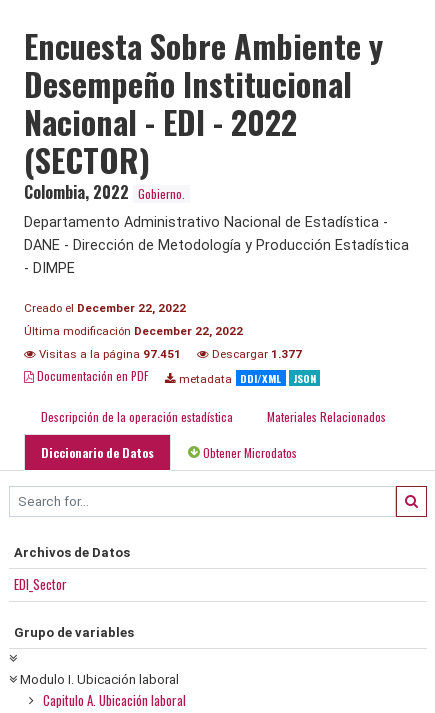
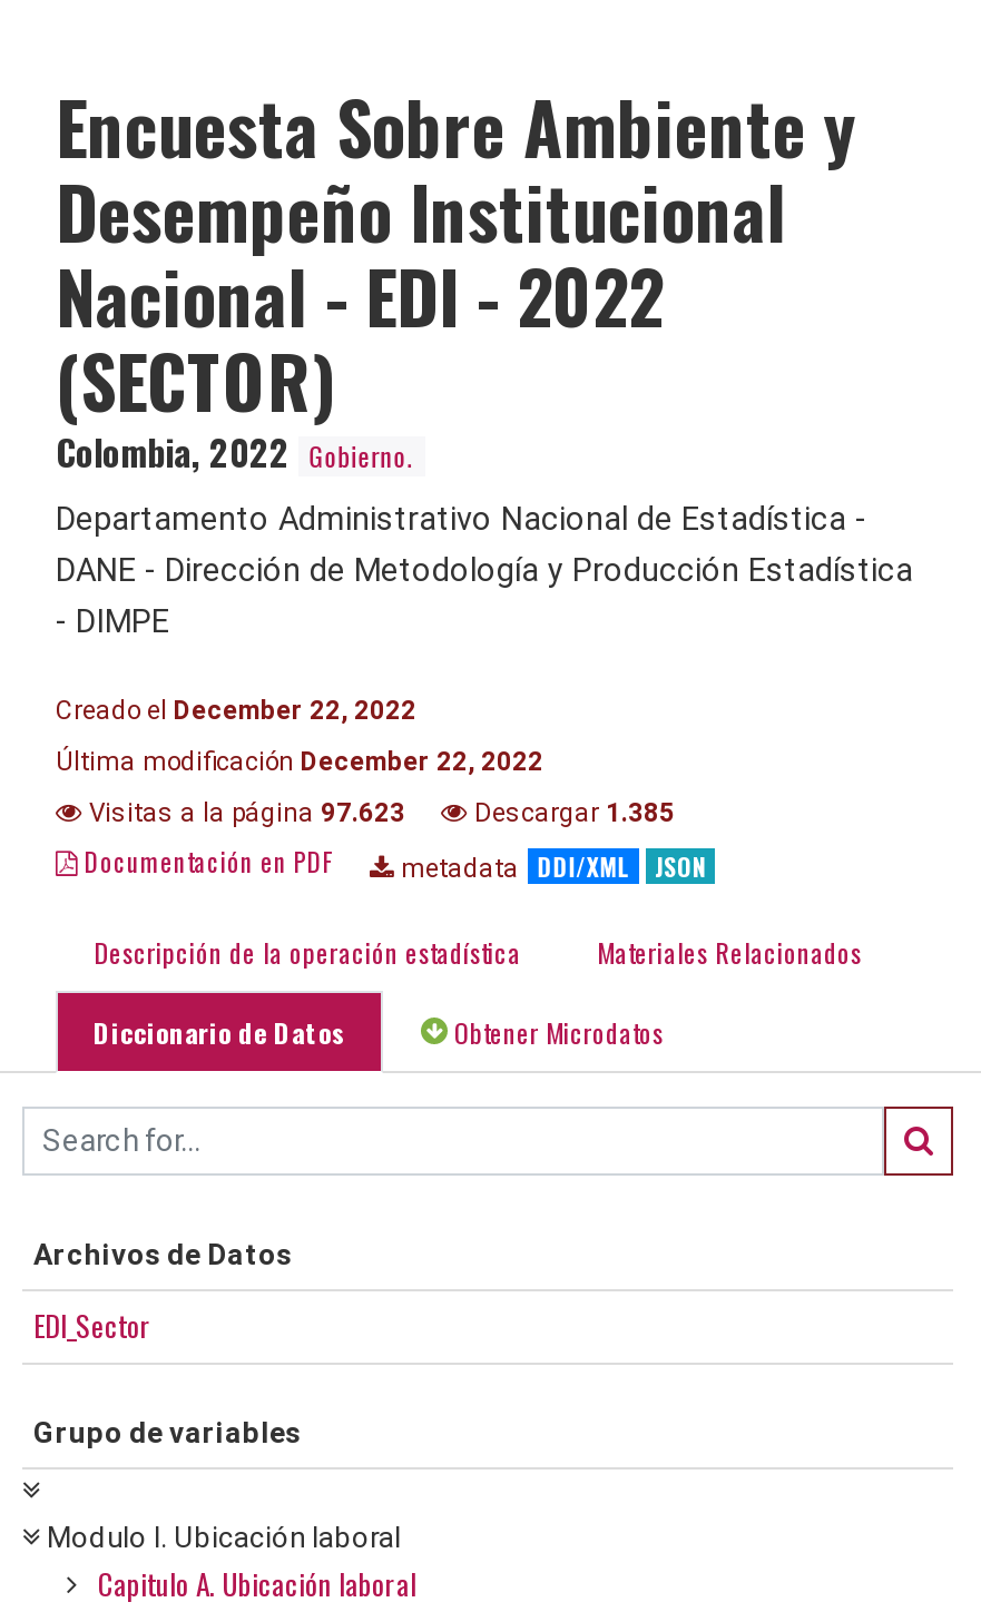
- Visitas a la página 97.451
+ Visitas a la página 97.623

- Descargar 1.377
+ Descargar 1.385
